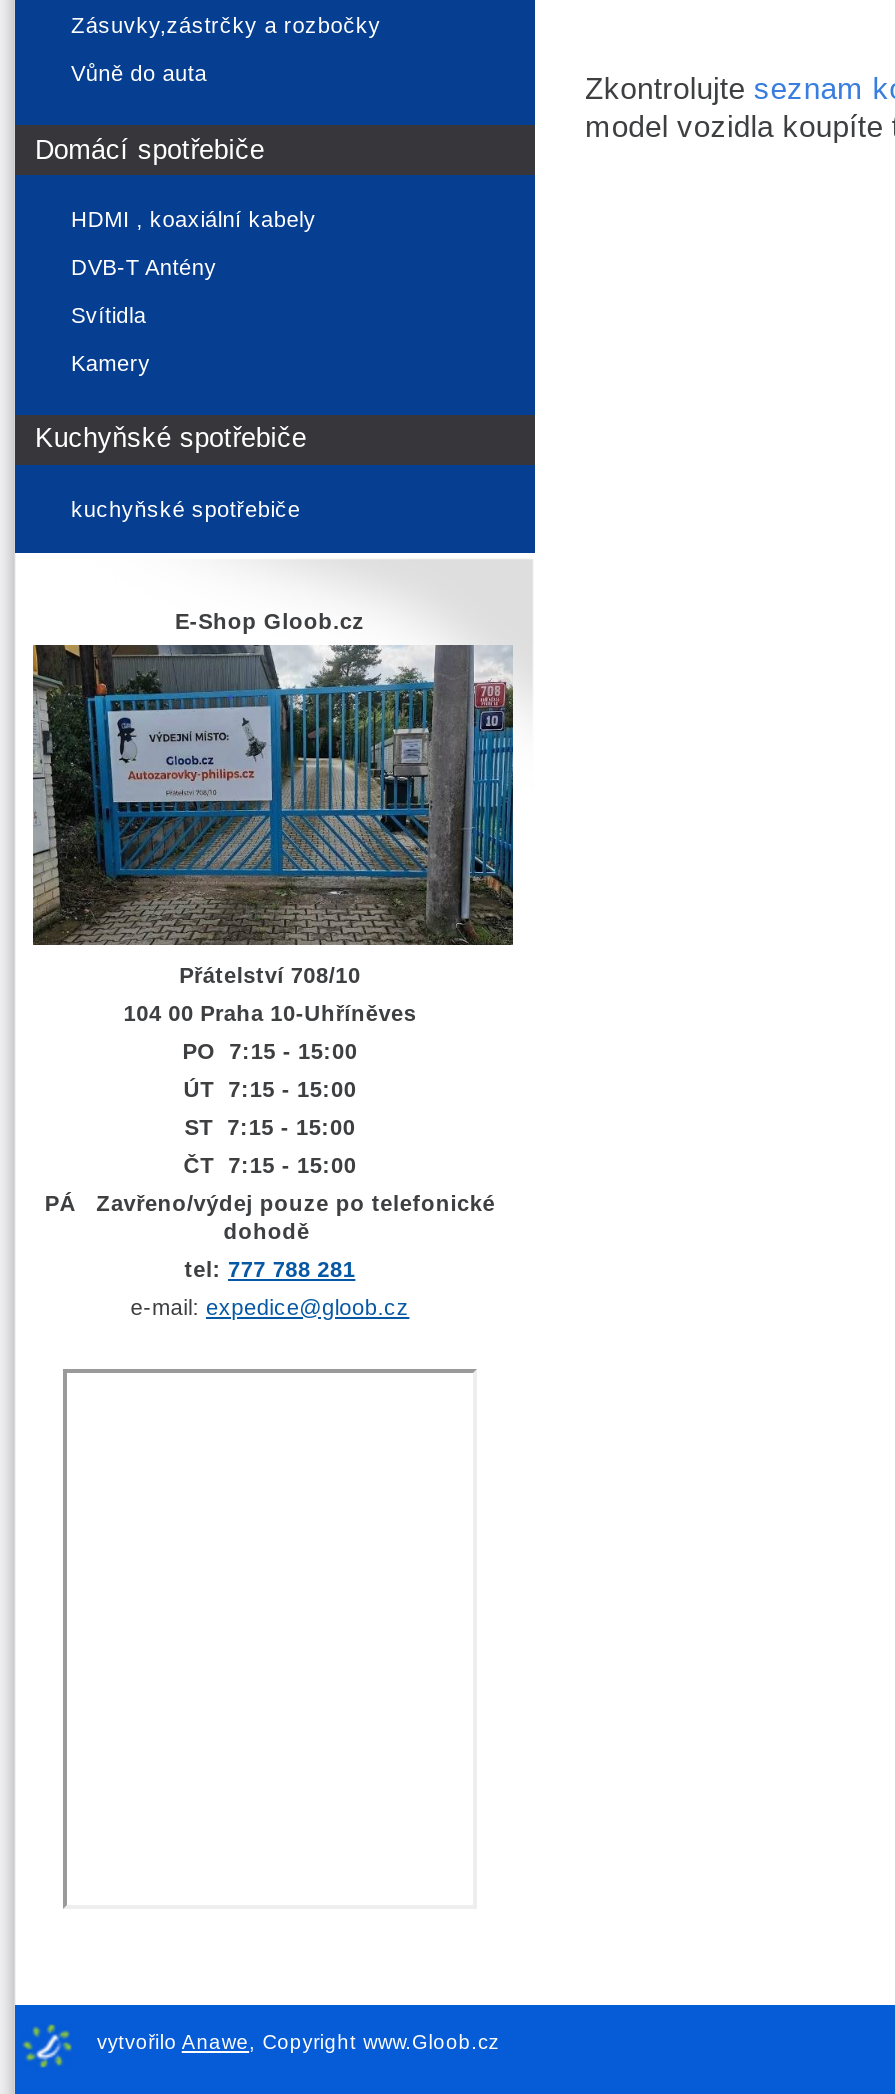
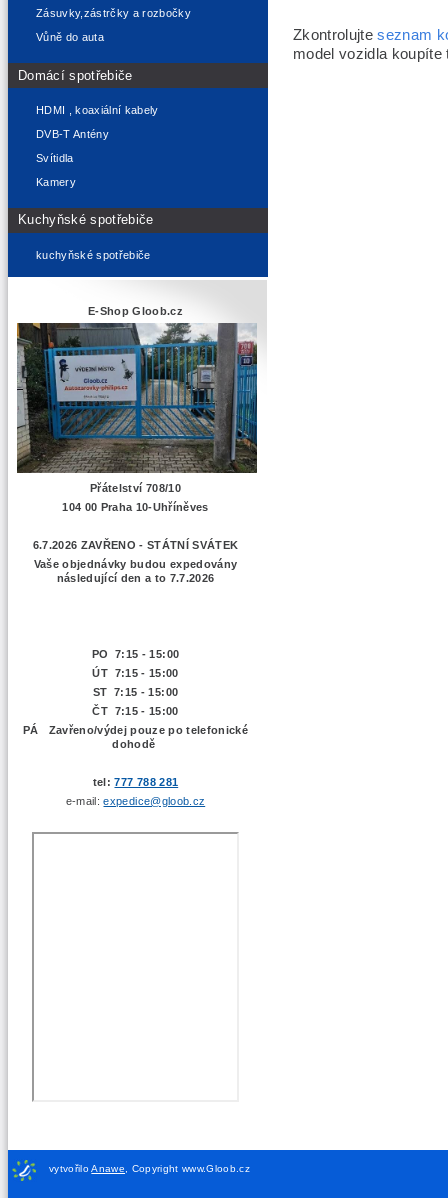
+ 6.7.2026 ZAVŘENO - STÁTNÍ SVÁTEK
+ Vaše objednávky budou expedovány
+ následující den a to 7.7.2026
